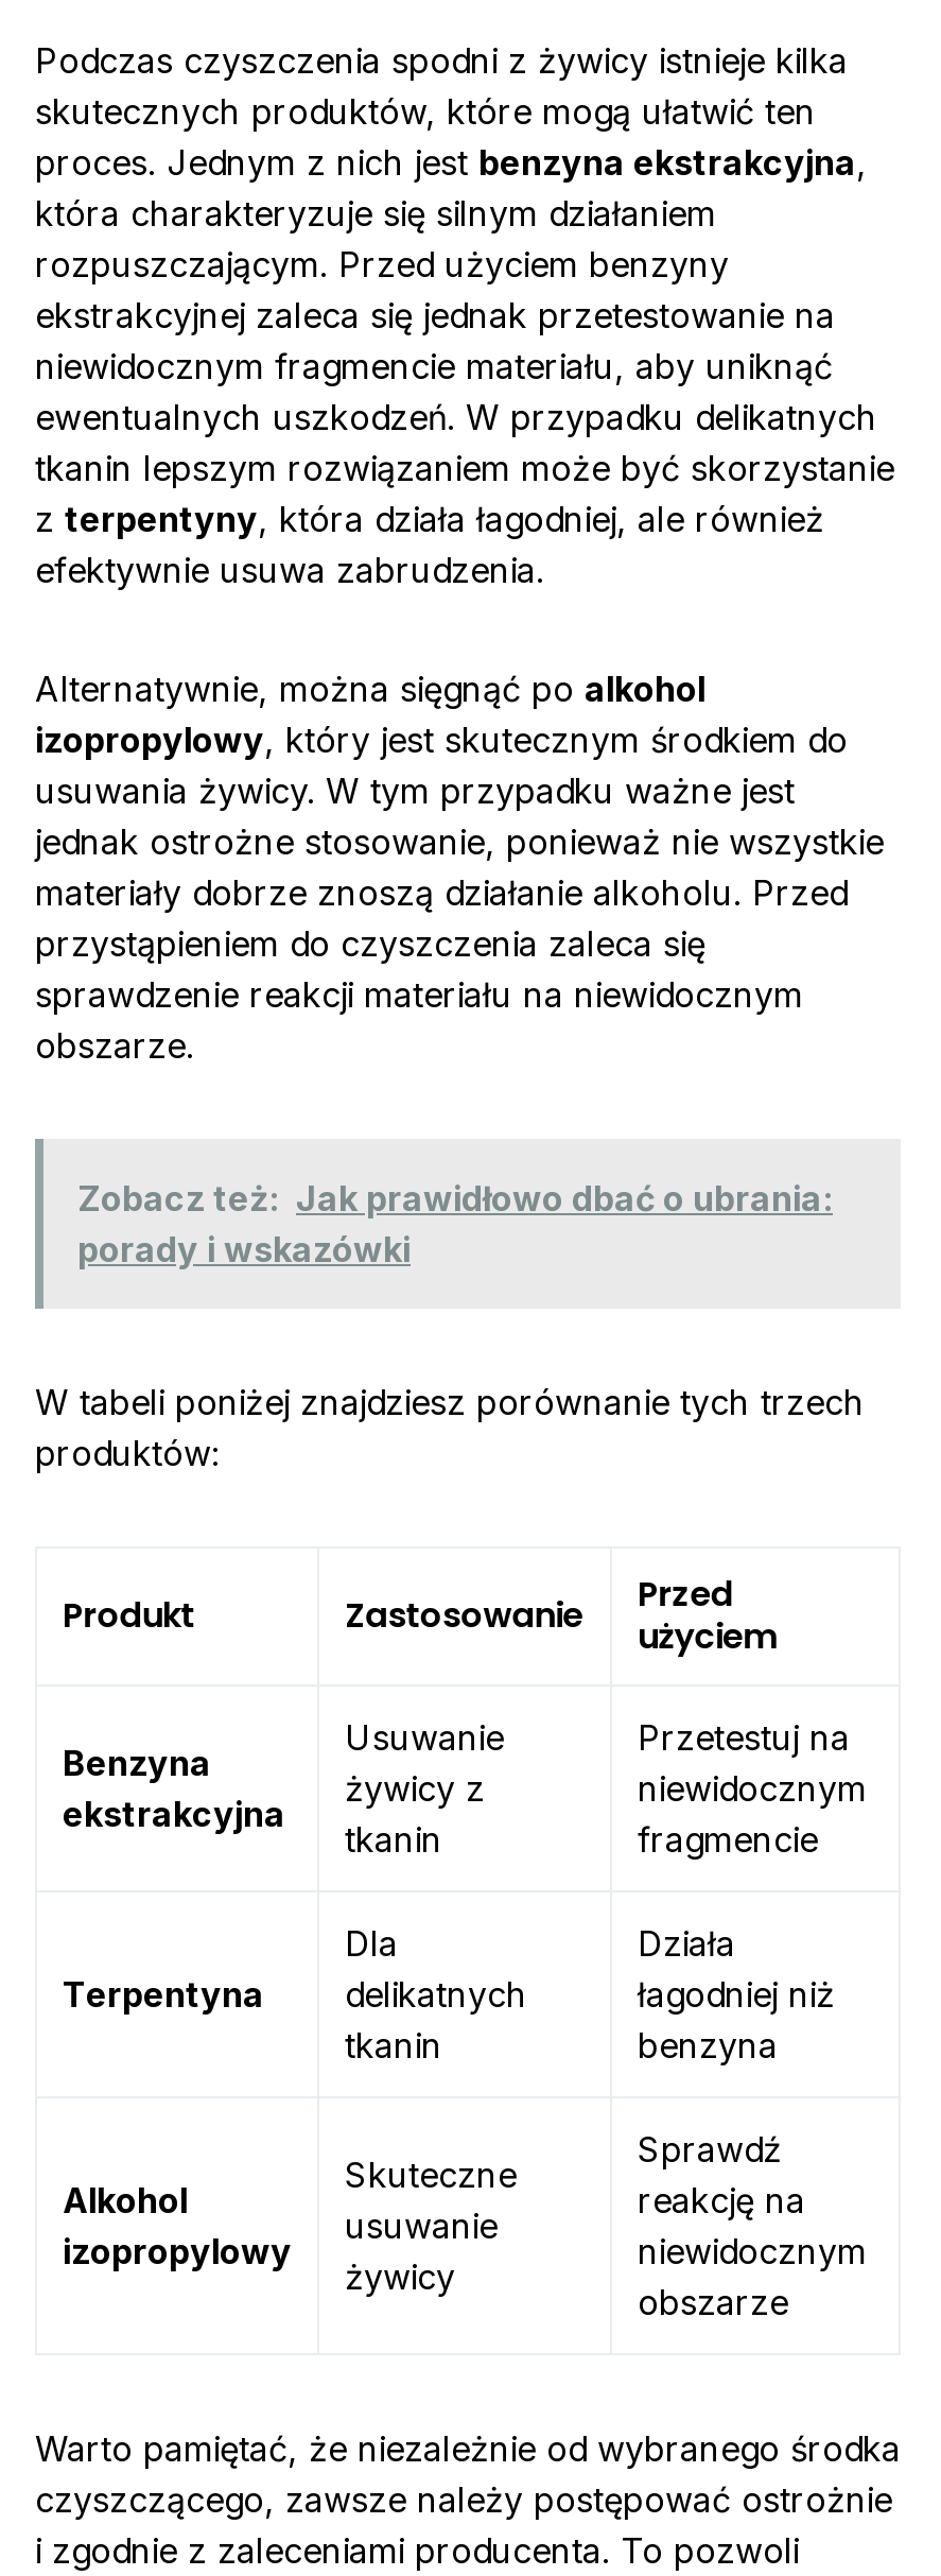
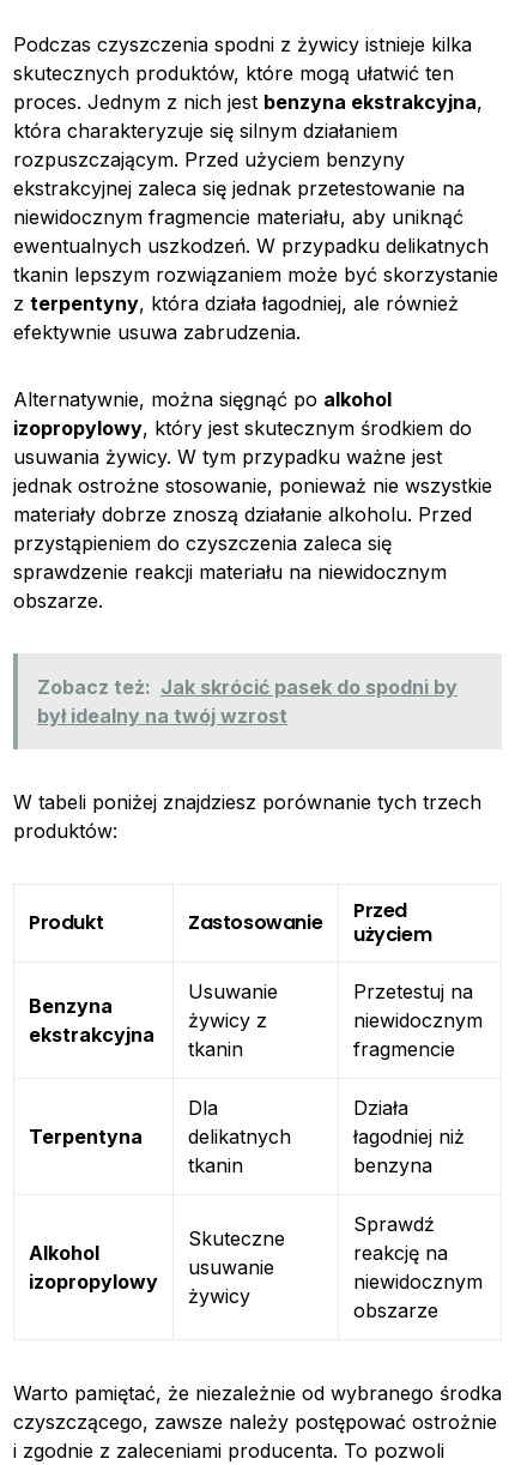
- Zobacz też: Jak prawidłowo dbać o ubrania:
- porady i wskazówki
+ Zobacz też: Jak skrócić pasek do spodni by
+ był idealny na twój wzrost
